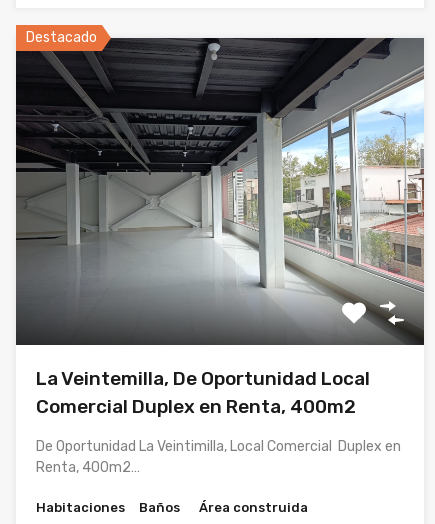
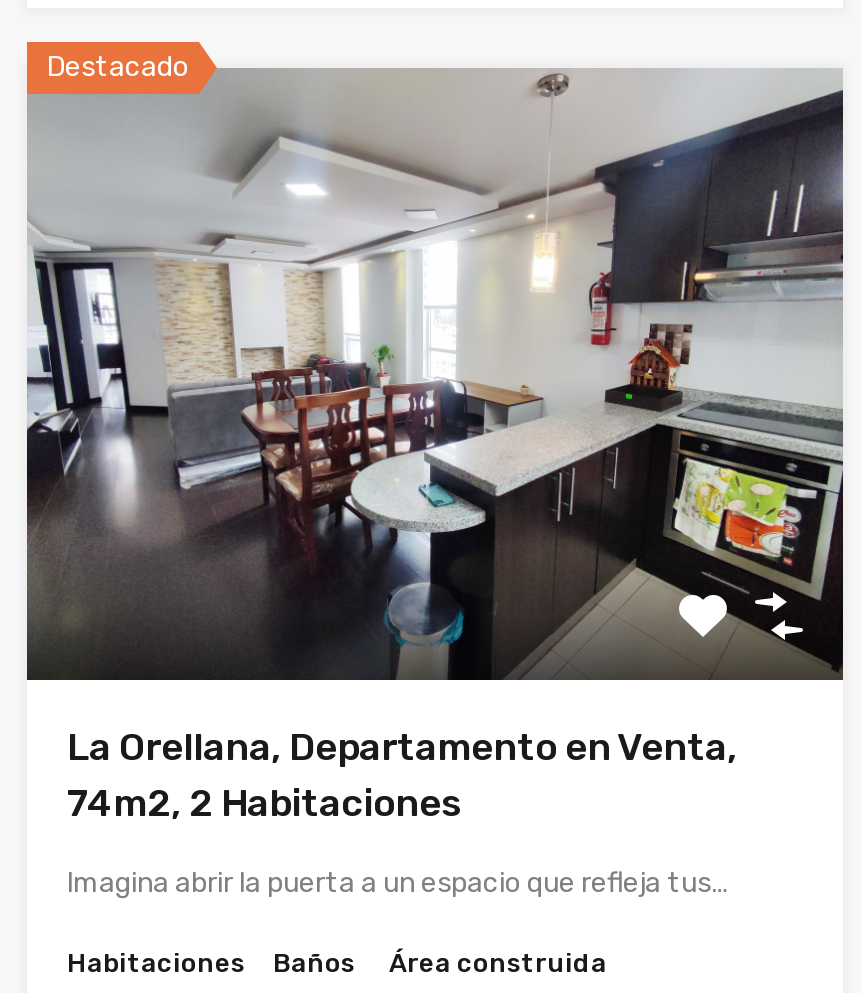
- [image]
- La Veintemilla, De Oportunidad Local
- Comercial Duplex en Renta, 400m2
+ [image]
+ La Orellana, Departamento en Venta,
+ 74m2, 2 Habitaciones

- De Oportunidad La Veintimilla, Local Comercial Duplex en
- Renta, 400m2…
+ Imagina abrir la puerta a un espacio que refleja tus…
